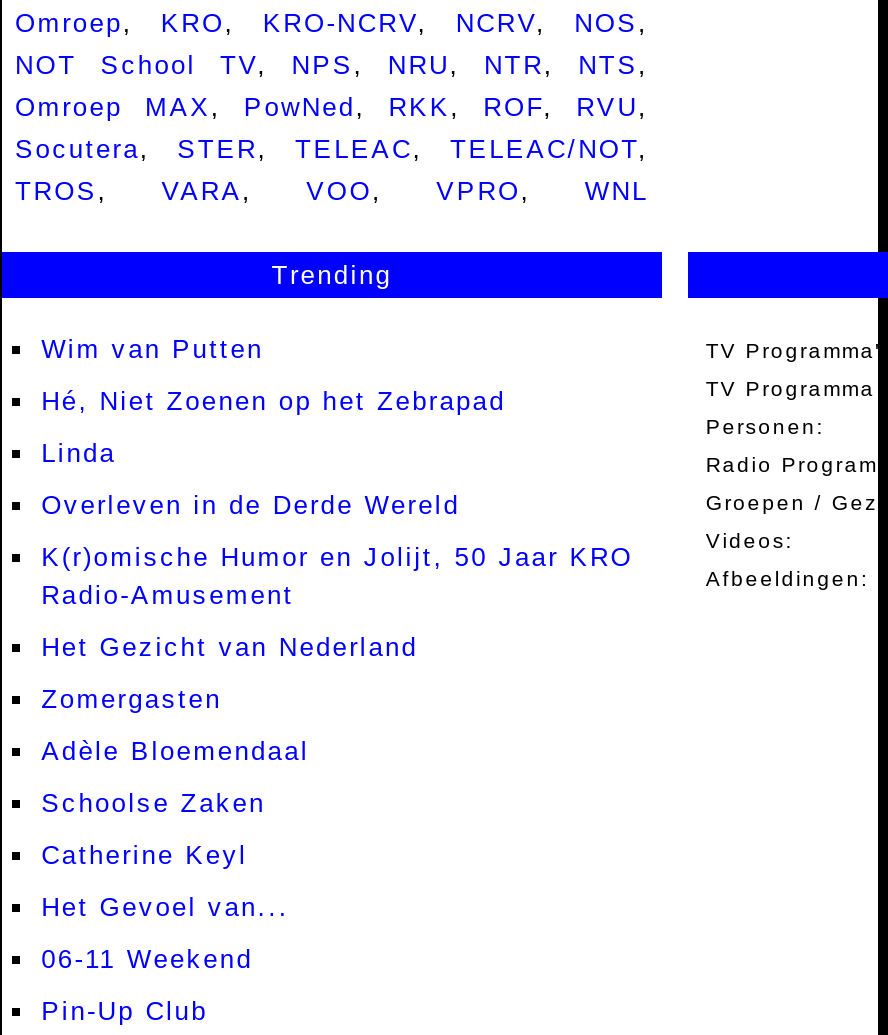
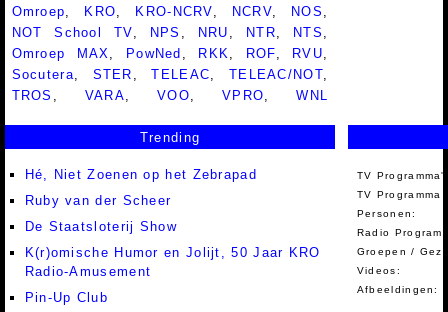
- Wim van Putten

- Linda
+ Ruby van der Scheer

- Overleven in de Derde Wereld
+ De Staatsloterij Show

- Het Gezicht van Nederland
- Zomergasten
- Adèle Bloemendaal
- Schoolse Zaken
- Catherine Keyl
- Het Gevoel van...
- 06-11 Weekend
